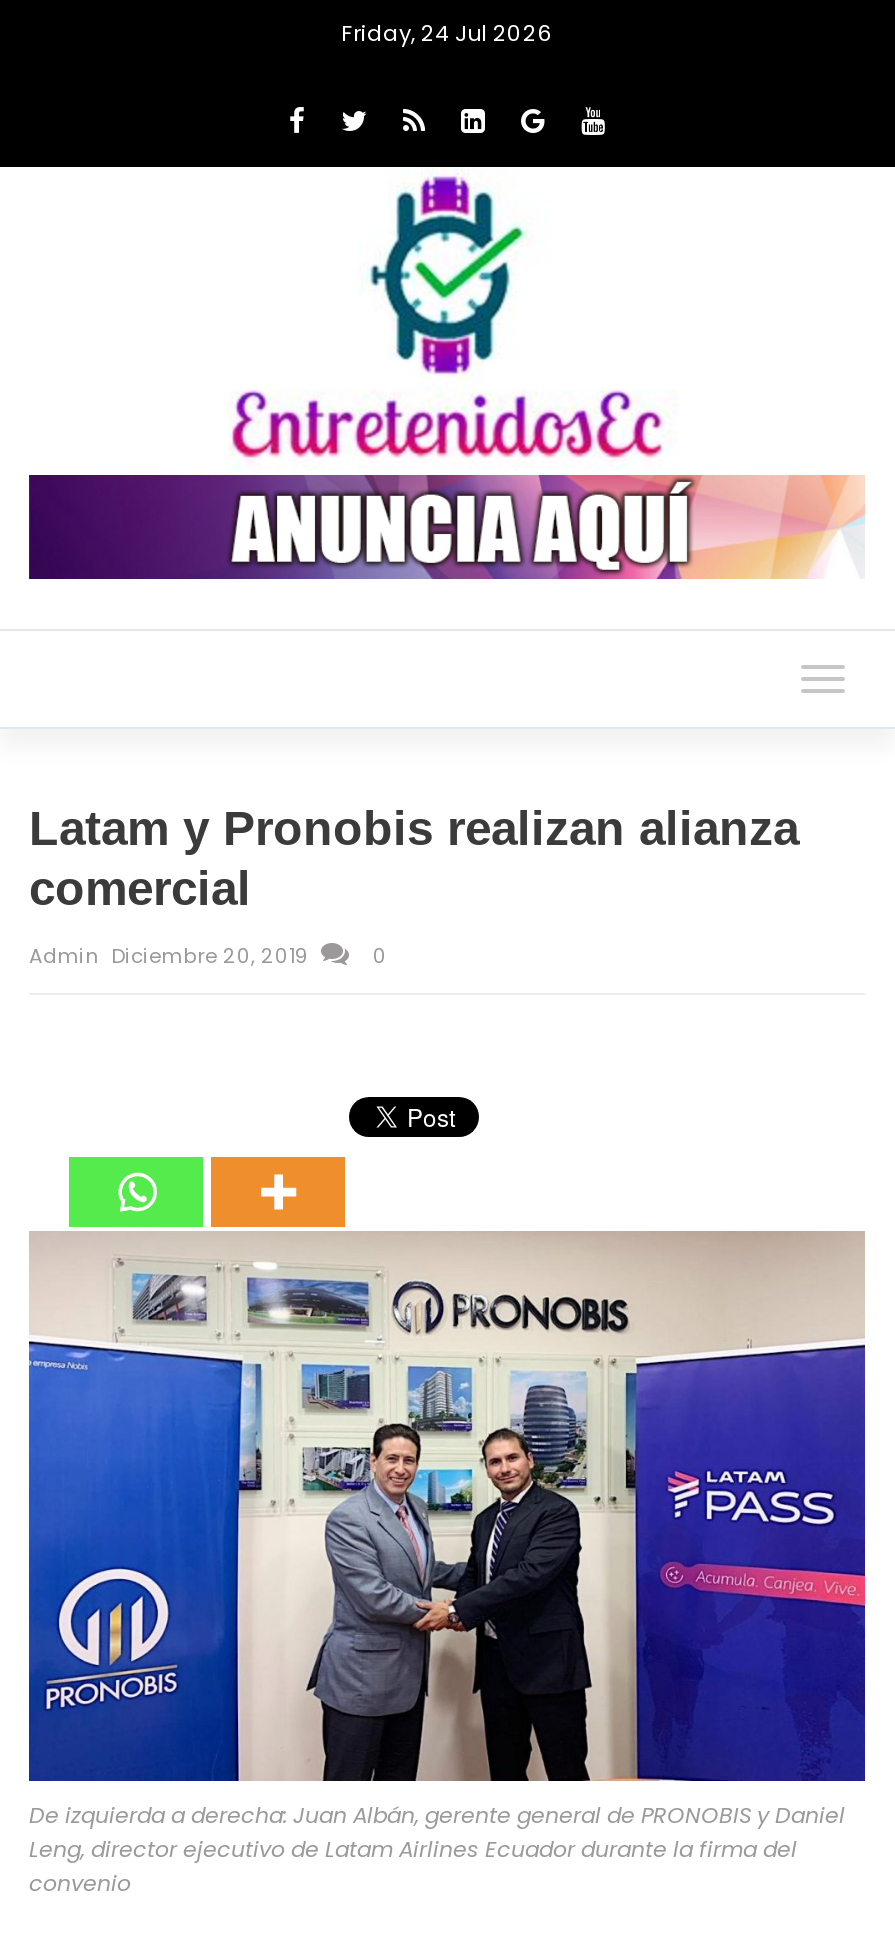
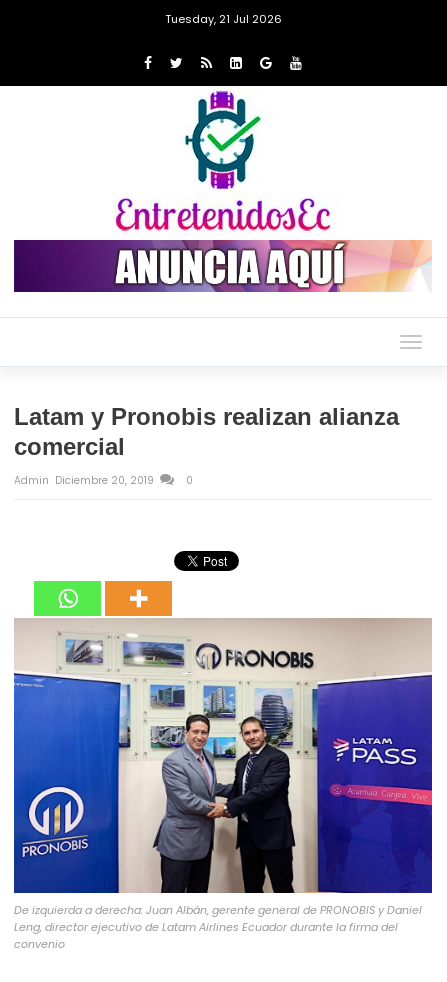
- Friday, 24 Jul 2026
+ Tuesday, 21 Jul 2026
